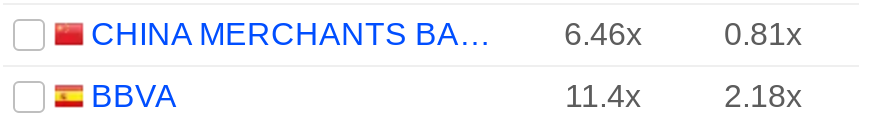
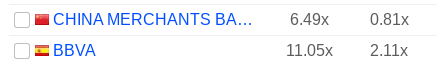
- 6.46x
+ 6.49x

- 11.4x
- 2.18x
+ 11.05x
+ 2.11x
